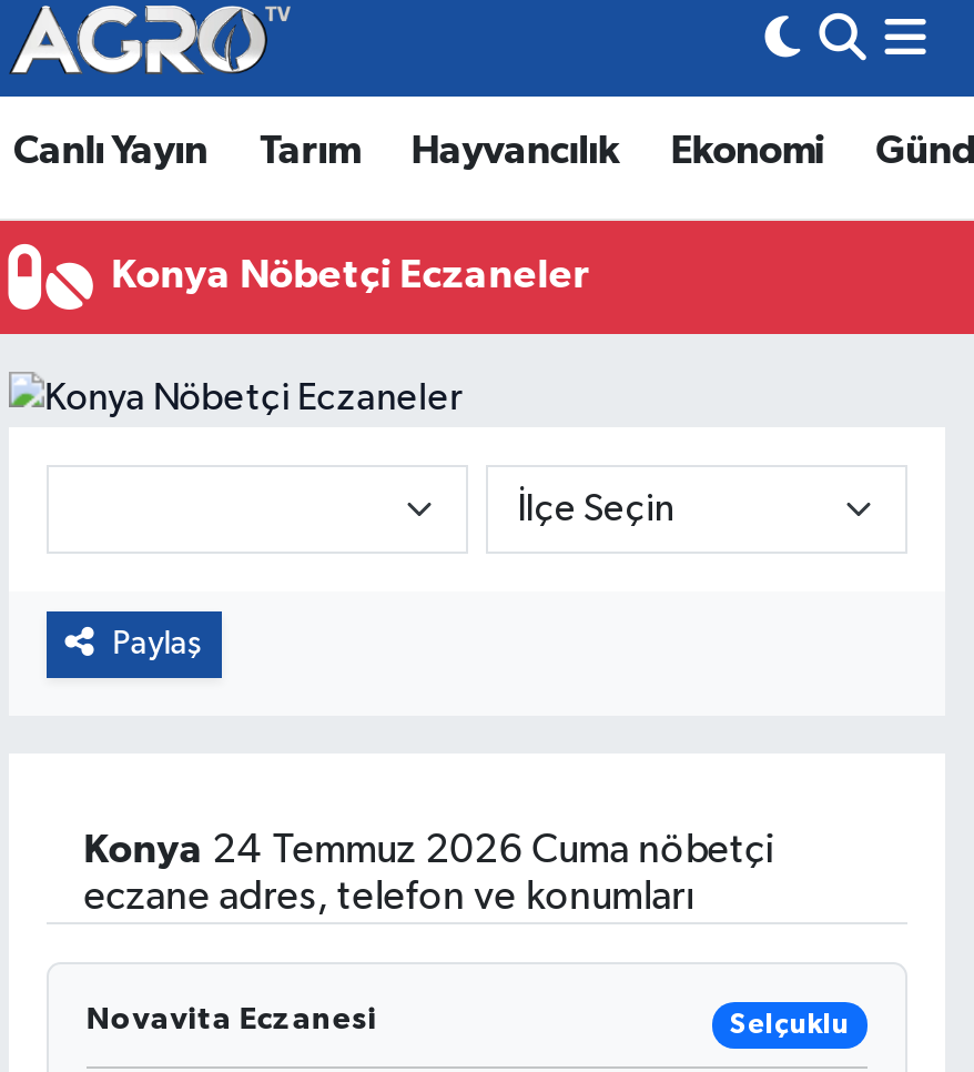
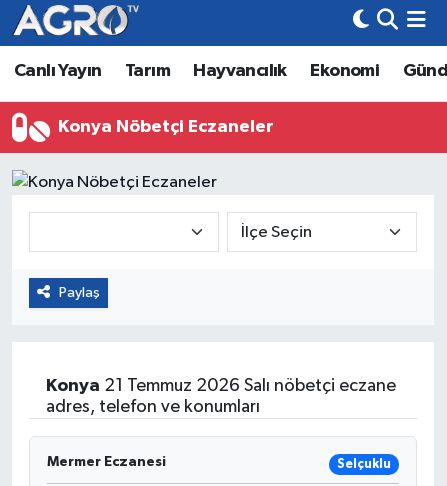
- Konya 24 Temmuz 2026 Cuma nöbetçi
- eczane adres, telefon ve konumları
+ Konya 21 Temmuz 2026 Salı nöbetçi eczane
+ adres, telefon ve konumları

- Novavita Eczanesi
+ Mermer Eczanesi
